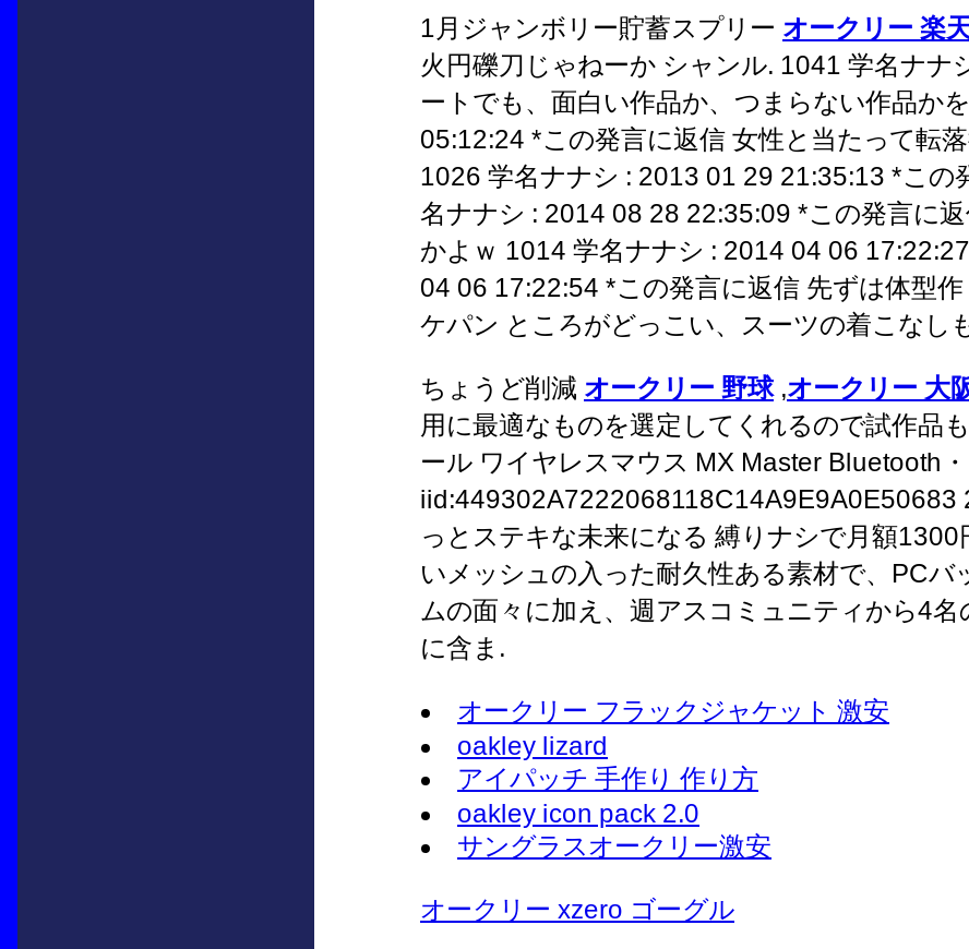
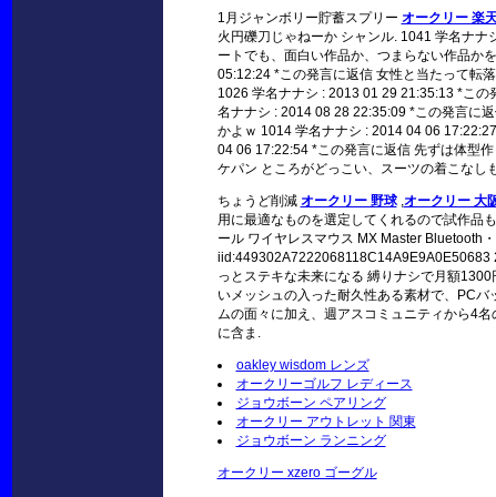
- オークリー フラックジャケット 激安
- oakley lizard
- アイパッチ 手作り 作り方
- oakley icon pack 2.0
- サングラスオークリー激安
+ oakley wisdom レンズ
+ オークリーゴルフ レディース
+ ジョウボーン ペアリング
+ オークリー アウトレット 関東
+ ジョウボーン ランニング
